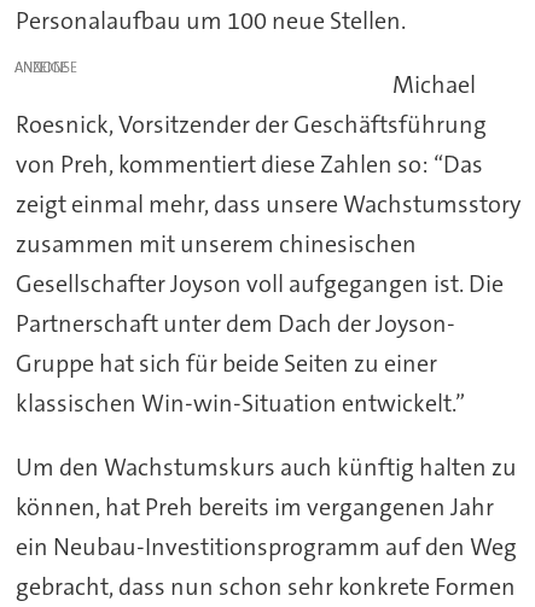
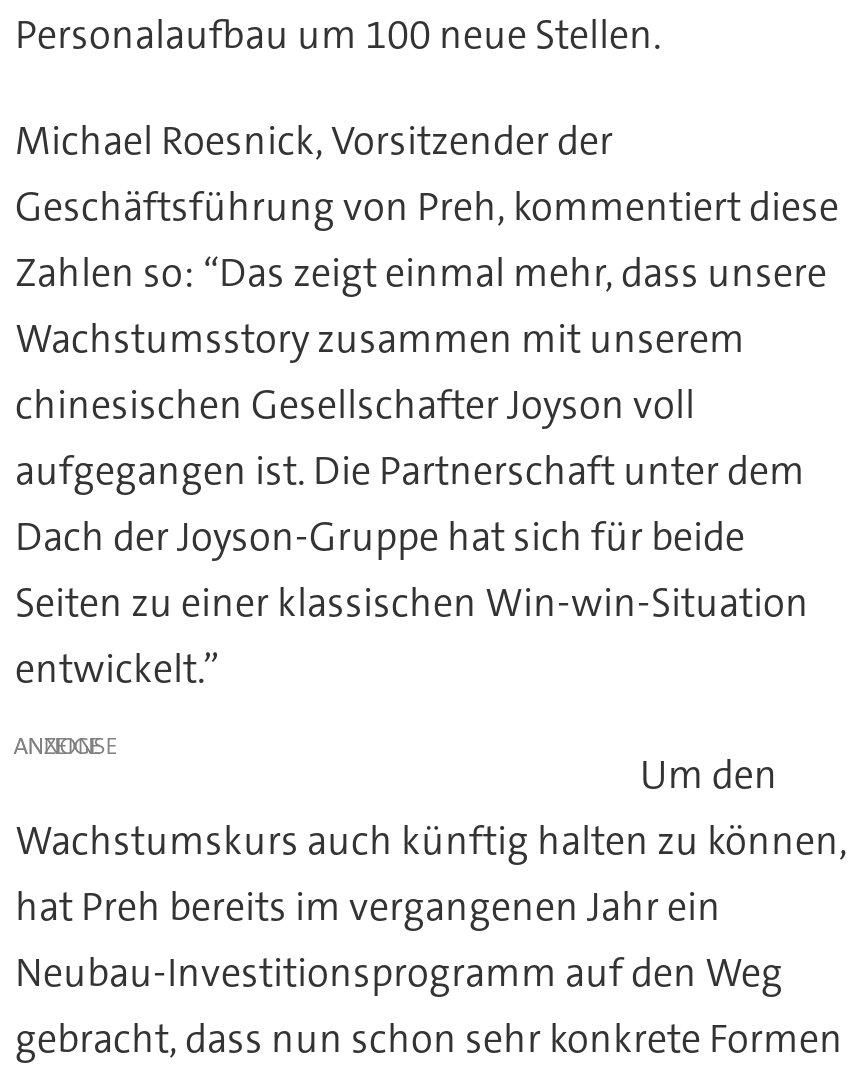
+ Michael Roesnick, Vorsitzender der
+ Geschäftsführung von Preh, kommentiert diese
+ Zahlen so: “Das zeigt einmal mehr, dass unsere
+ Wachstumsstory zusammen mit unserem
+ chinesischen Gesellschafter Joyson voll
+ aufgegangen ist. Die Partnerschaft unter dem
+ Dach der Joyson-Gruppe hat sich für beide
+ Seiten zu einer klassischen Win-win-Situation
+ entwickelt.”

moved down: ANZEIGE

- Michael
- Roesnick, Vorsitzender der Geschäftsführung
- von Preh, kommentiert diese Zahlen so: “Das
- zeigt einmal mehr, dass unsere Wachstumsstory
- zusammen mit unserem chinesischen
- Gesellschafter Joyson voll aufgegangen ist. Die
- Partnerschaft unter dem Dach der Joyson-
- Gruppe hat sich für beide Seiten zu einer
- klassischen Win-win-Situation entwickelt.”
- Um den Wachstumskurs auch künftig halten zu
- können, hat Preh bereits im vergangenen Jahr
- ein Neubau-Investitionsprogramm auf den Weg
+ Um den
+ Wachstumskurs auch künftig halten zu können,
+ hat Preh bereits im vergangenen Jahr ein
+ Neubau-Investitionsprogramm auf den Weg
